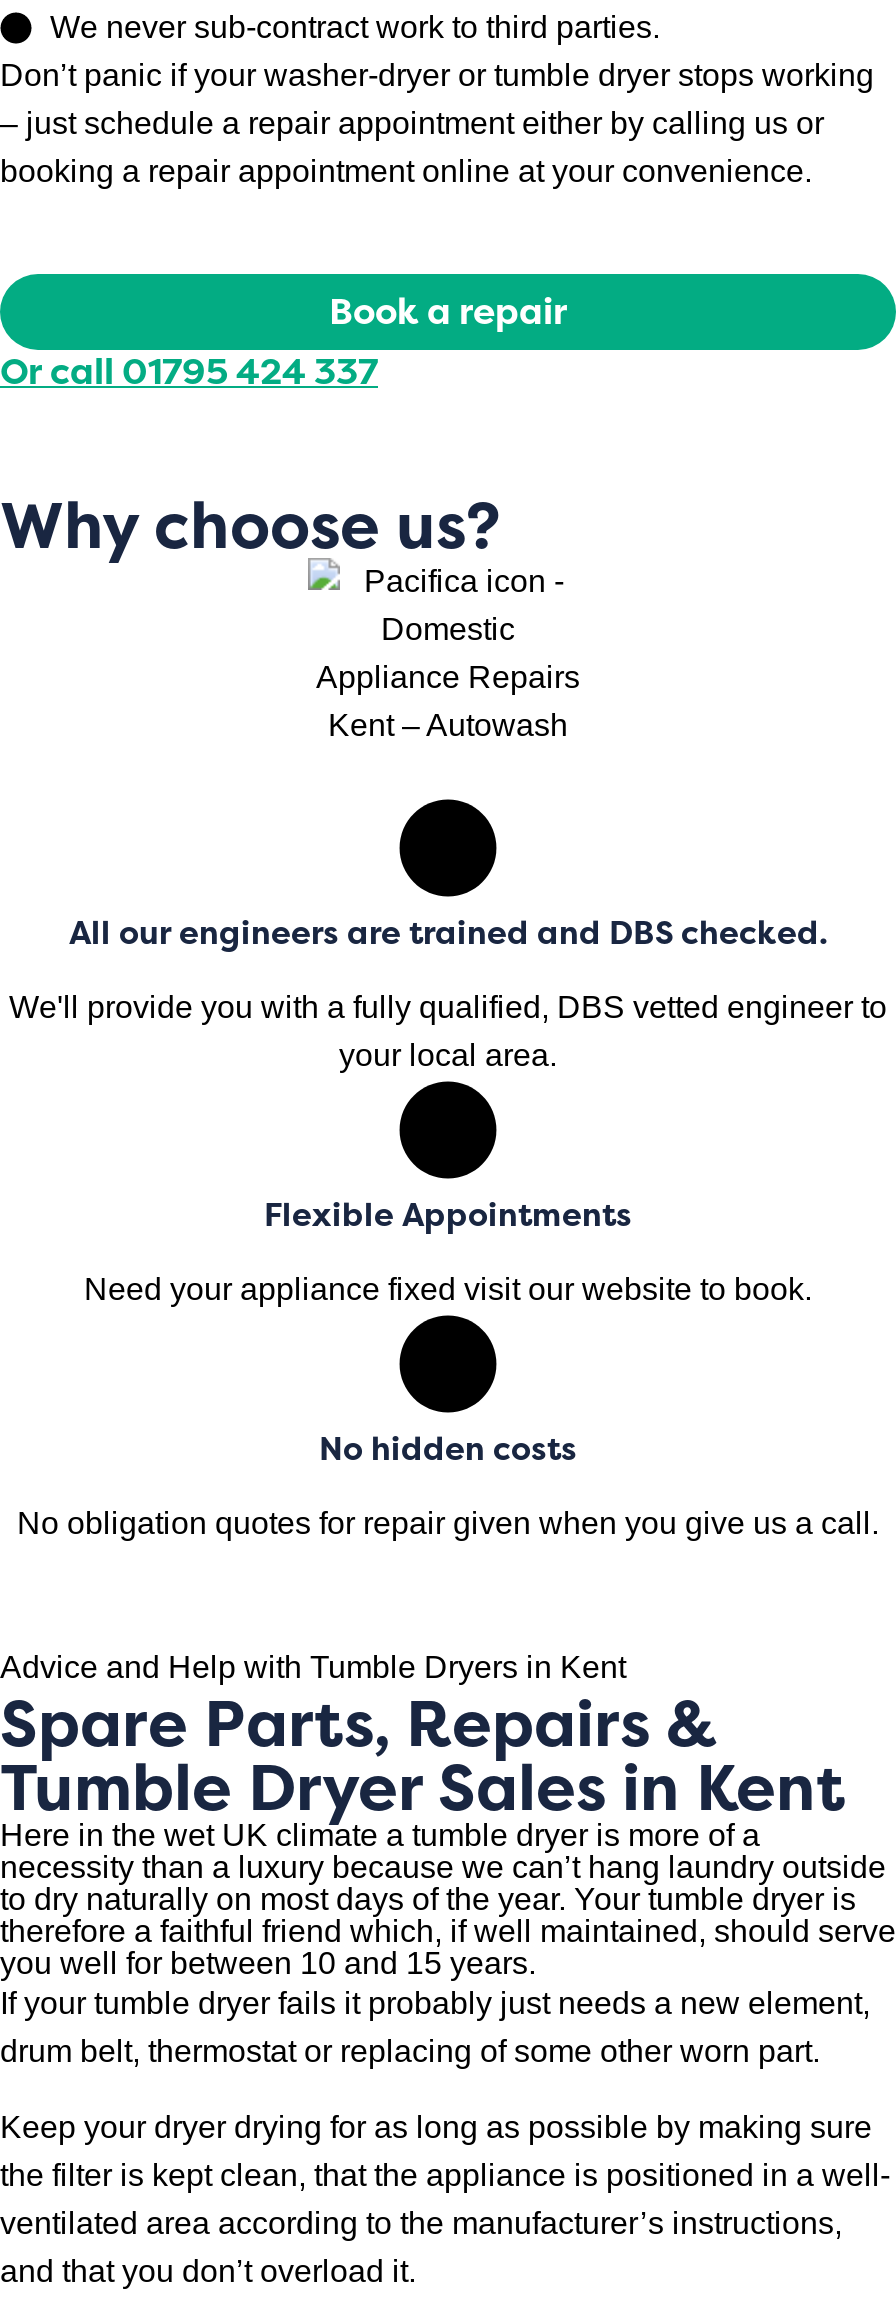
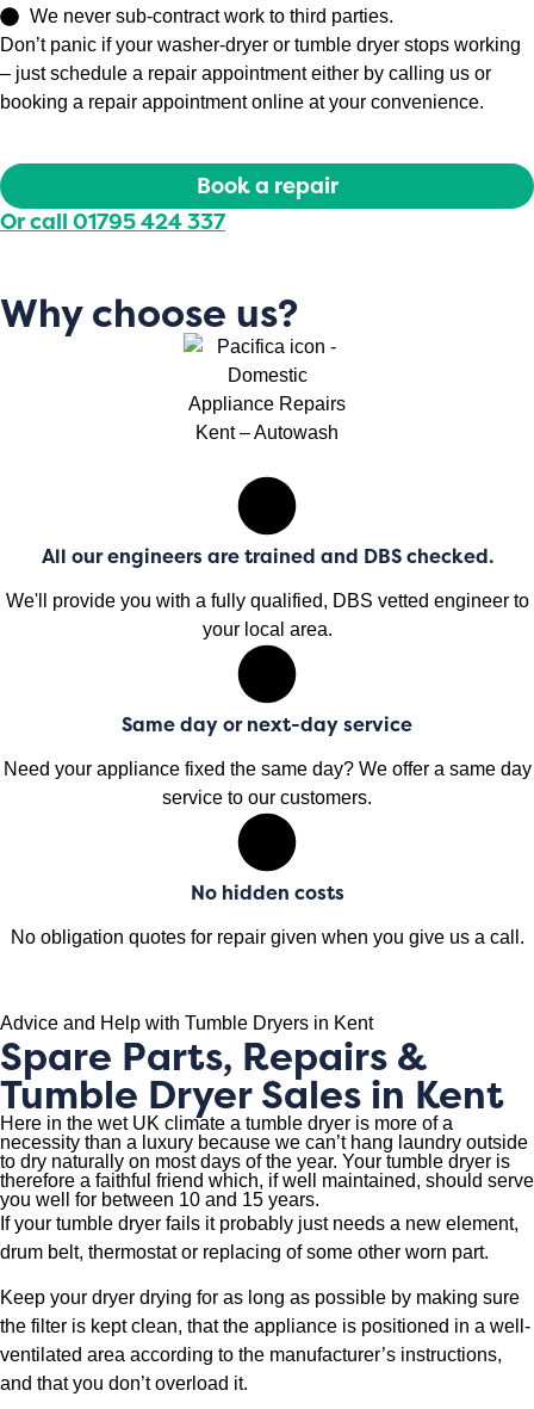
- Flexible Appointments
+ Same day or next-day service

- Need your appliance fixed visit our website to book.
+ Need your appliance fixed the same day? We offer a same day
+ service to our customers.
